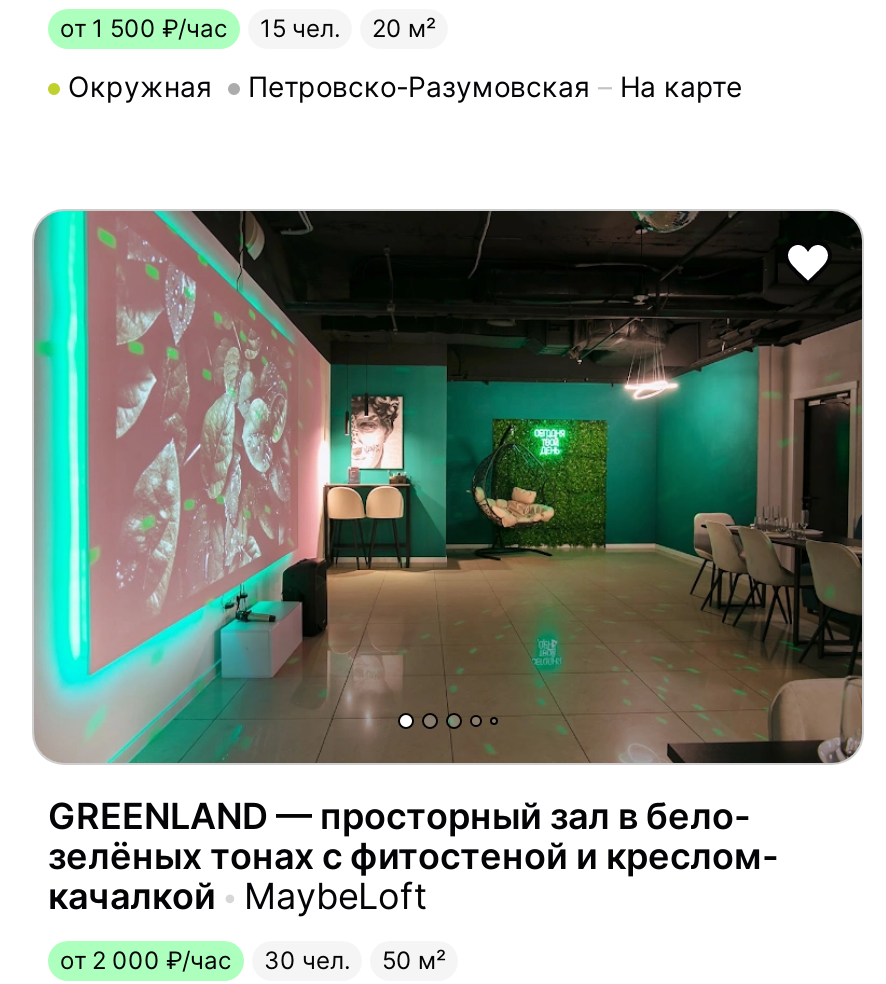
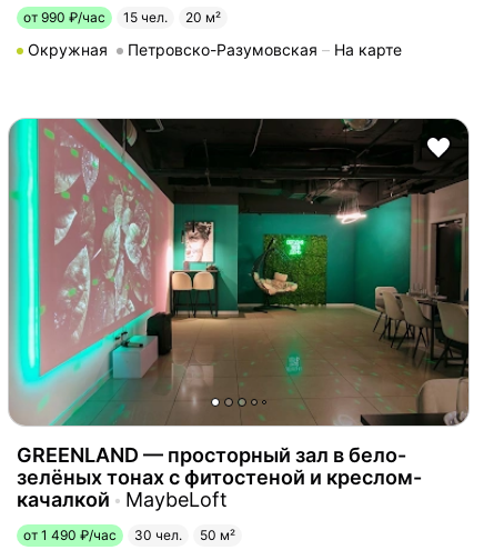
- от 1 500 ₽/час 15 чел. 20 м²
+ от 990 ₽/час 15 чел. 20 м²

- от 2 000 ₽/час 30 чел. 50 м²
+ от 1 490 ₽/час 30 чел. 50 м²
